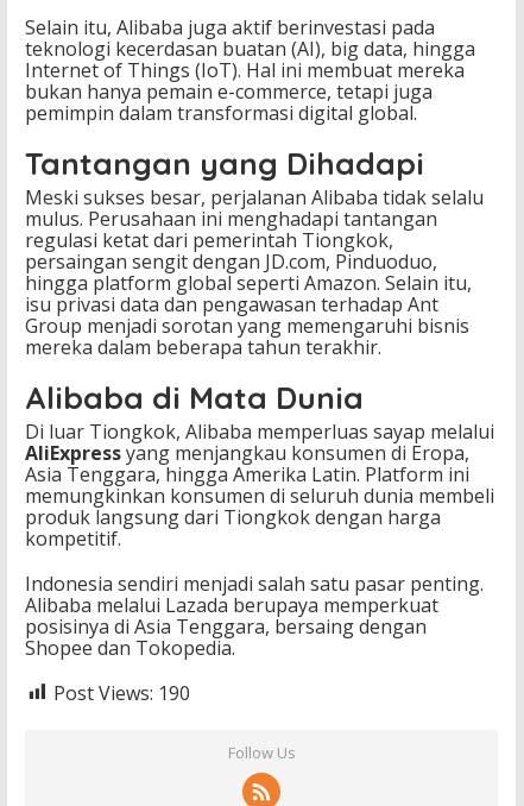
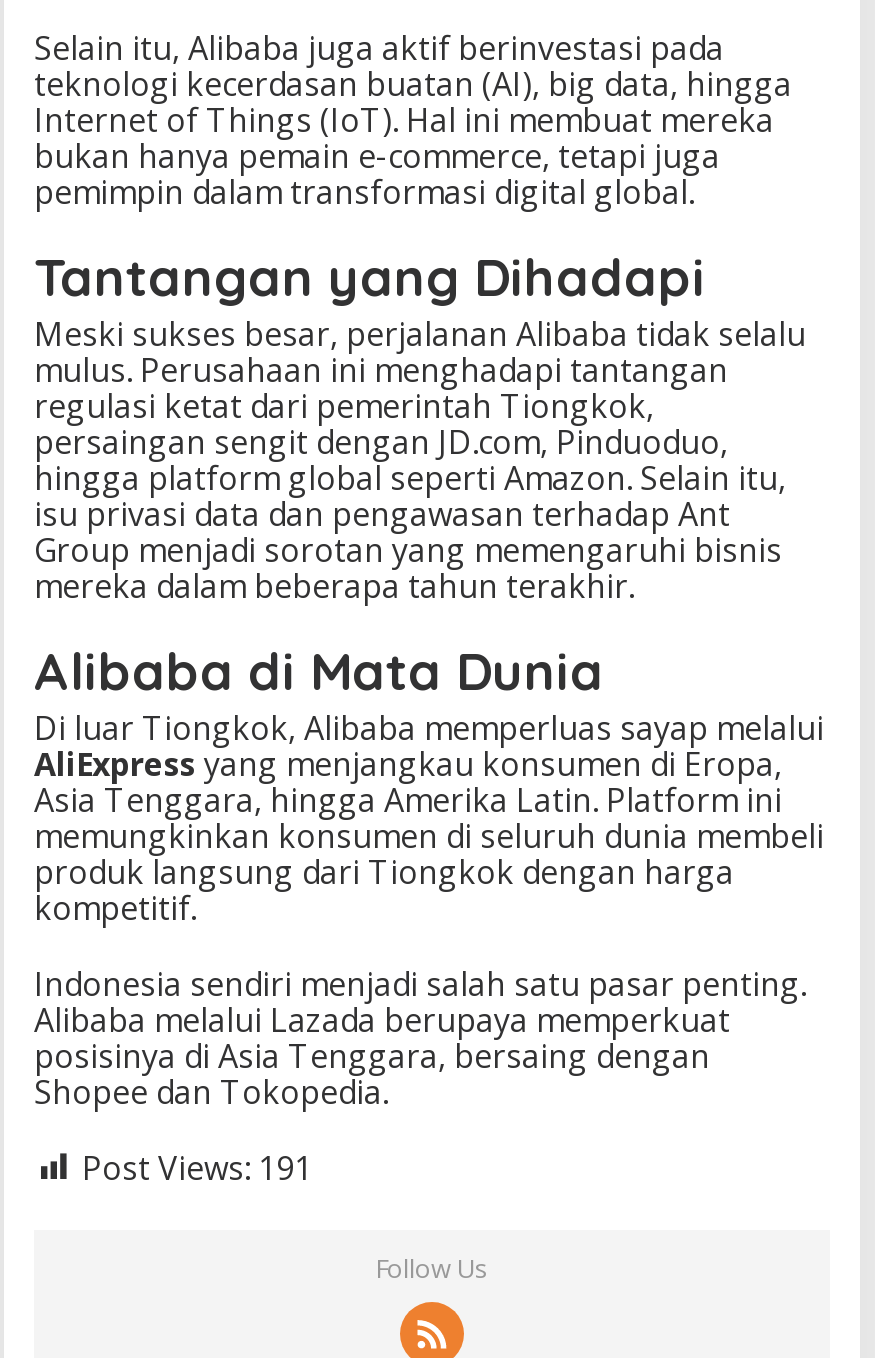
- Post Views: 190
+ Post Views: 191
